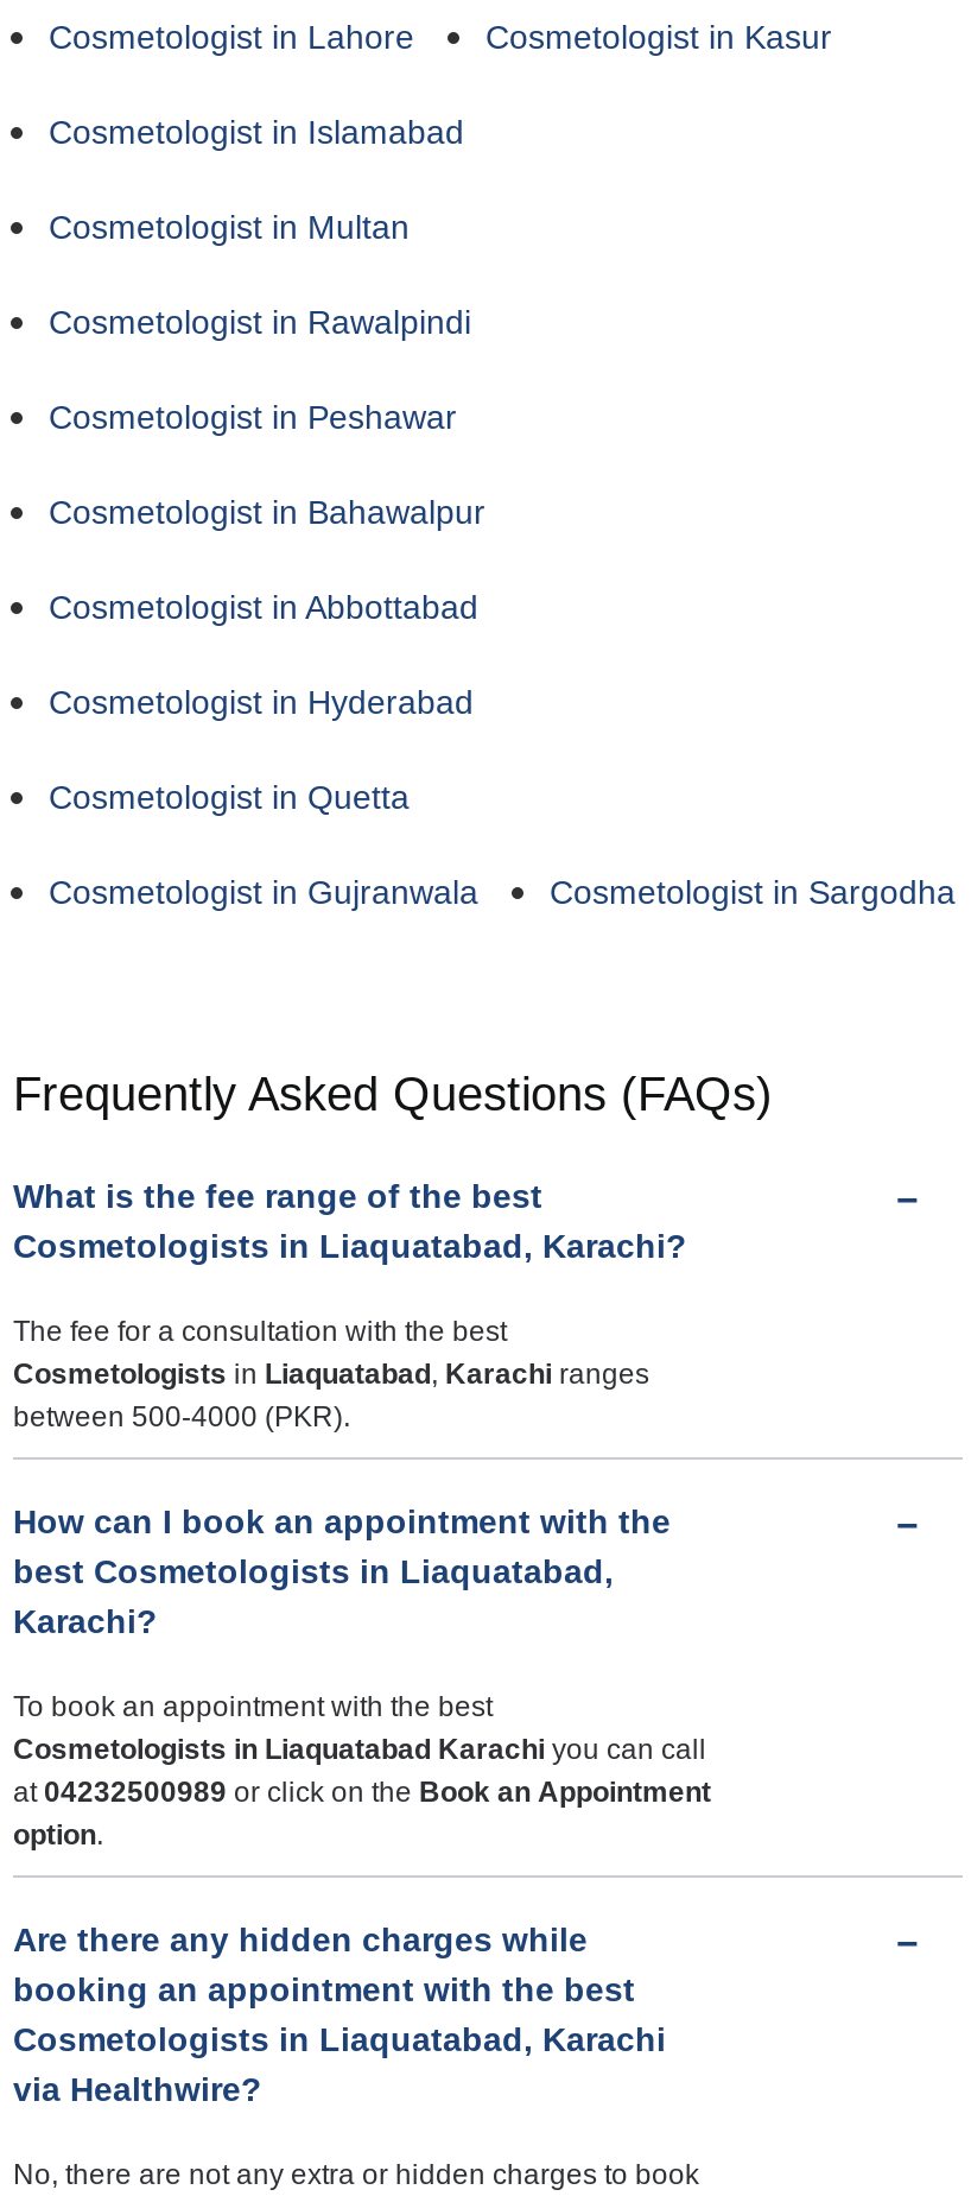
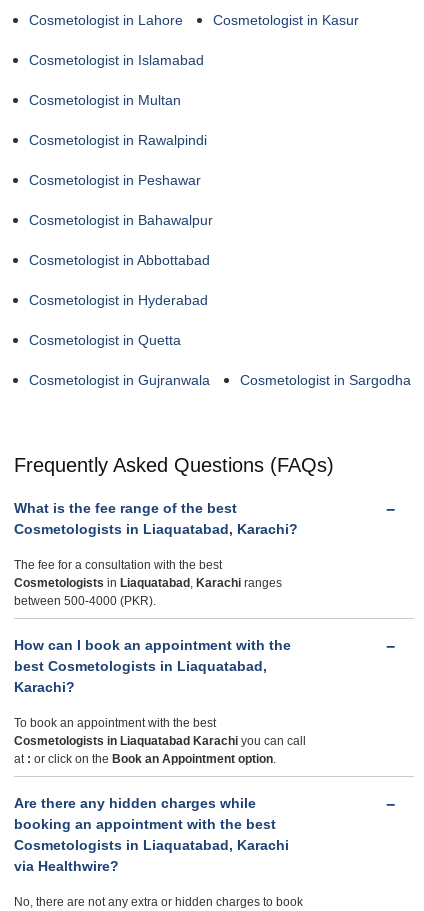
- at 04232500989 or click on the Book an Appointment
- option.
+ at: or click on the Book an Appointment option.
